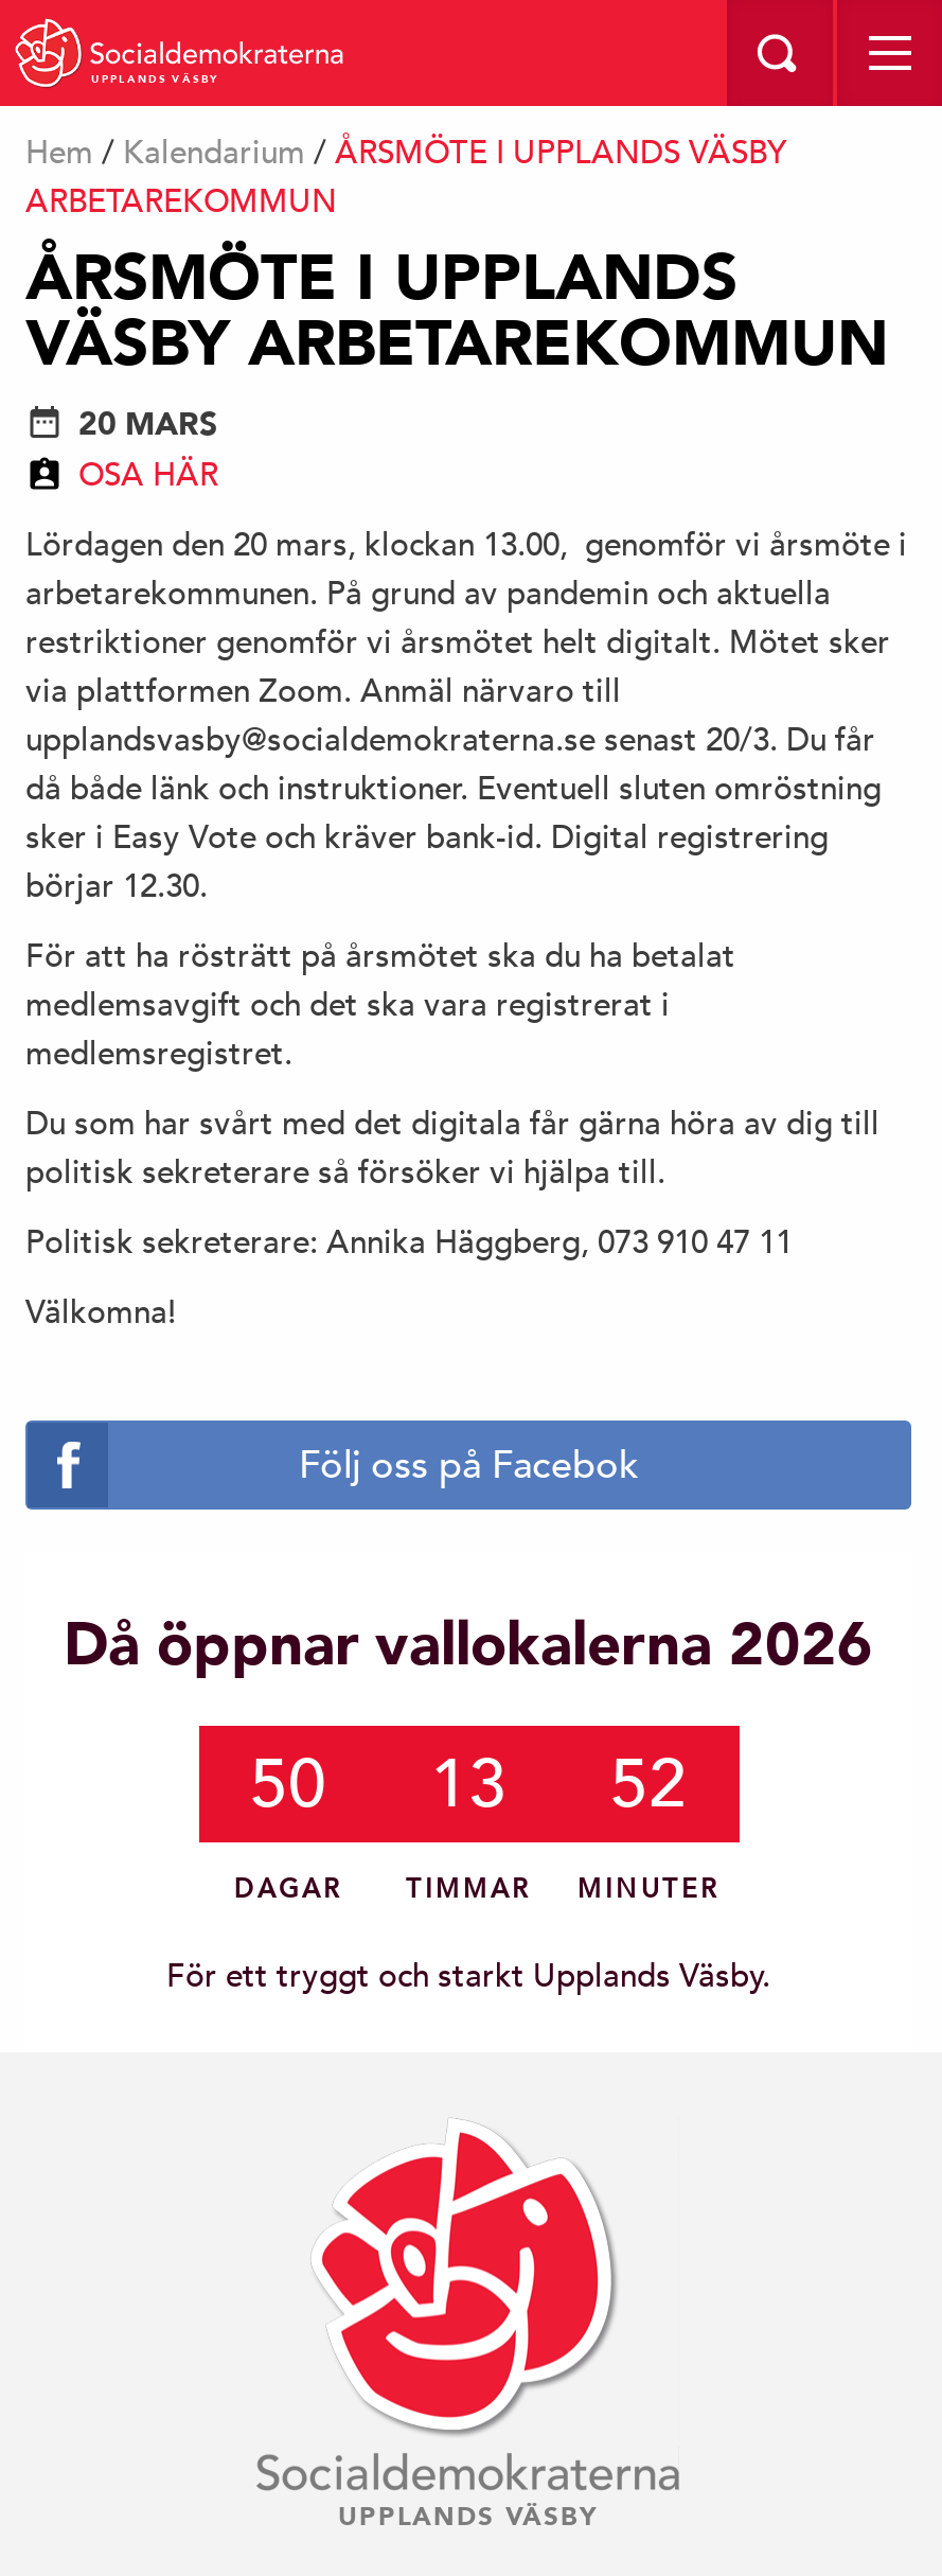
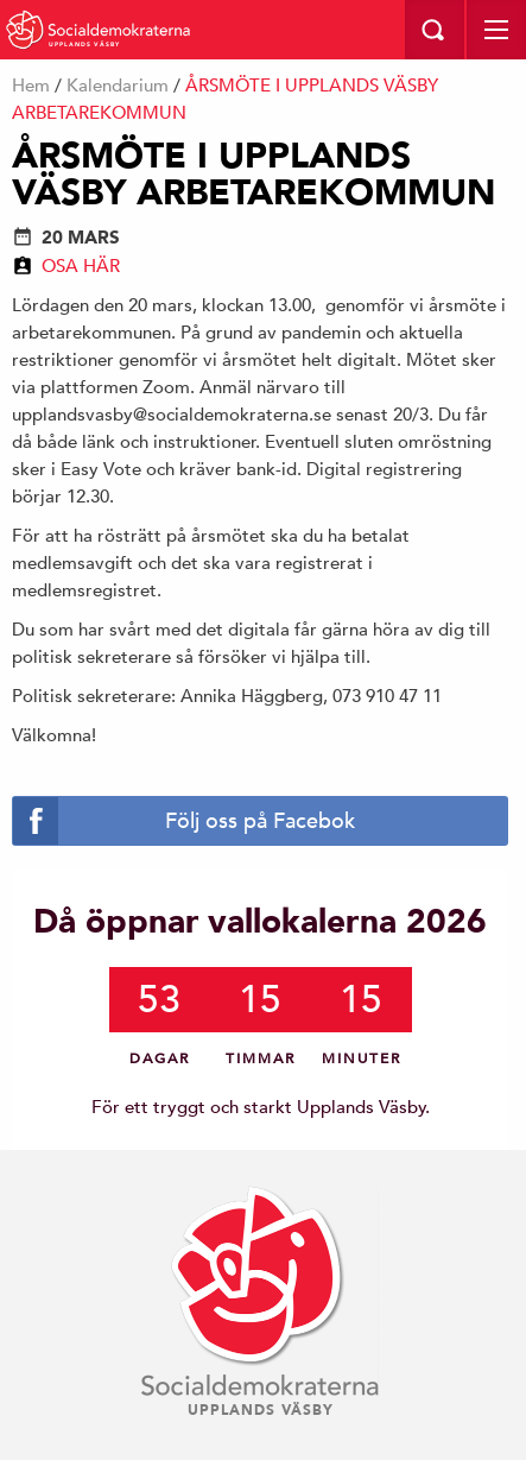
- 50
+ 53

- 13
+ 15

- 52
+ 15
